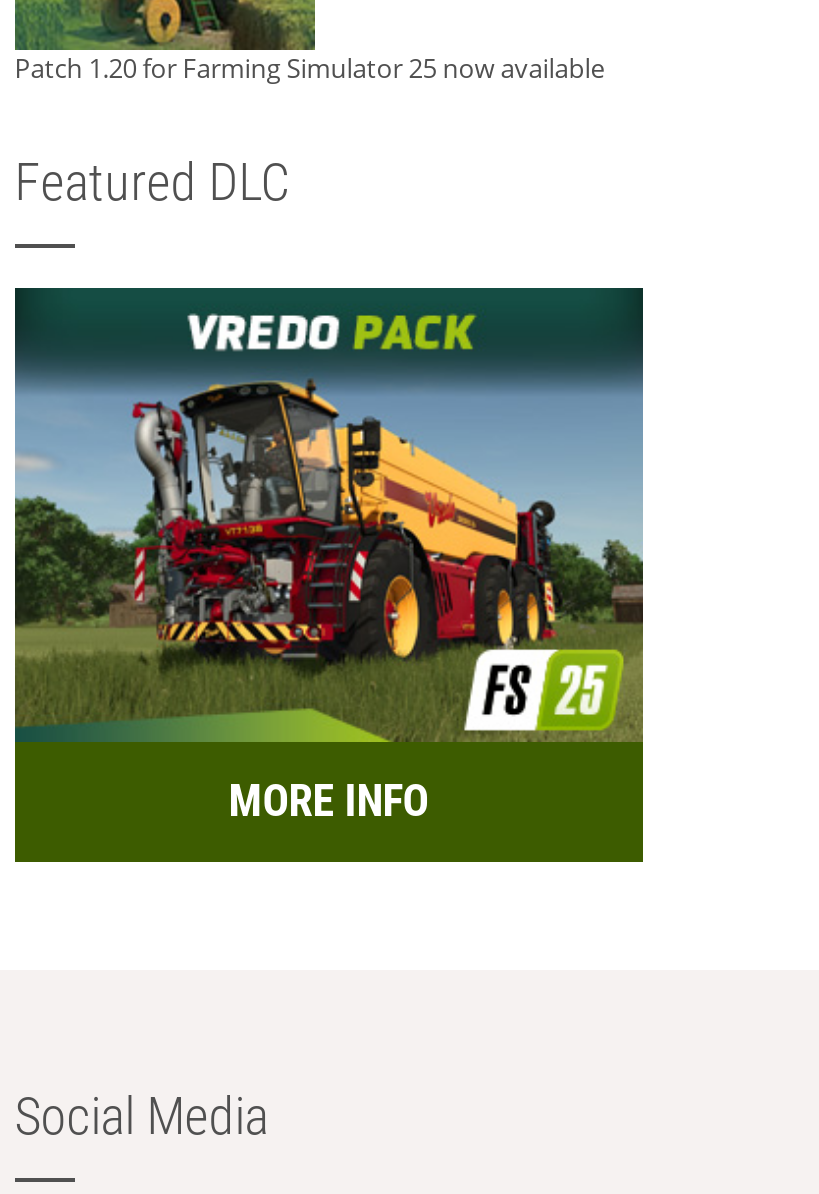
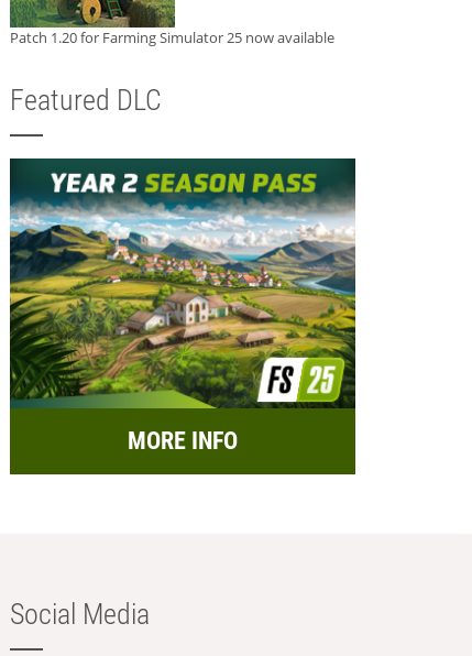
- [image]
+ [image]
